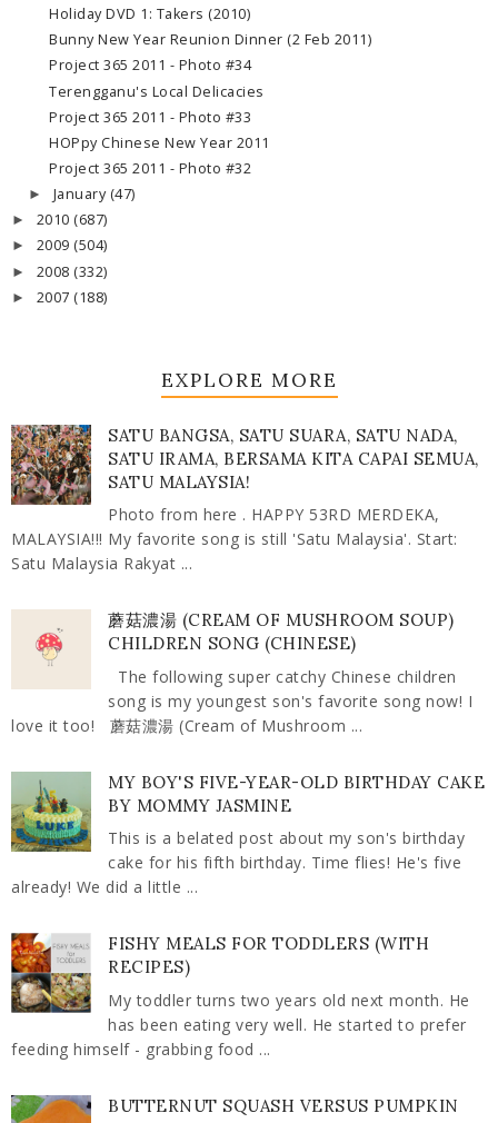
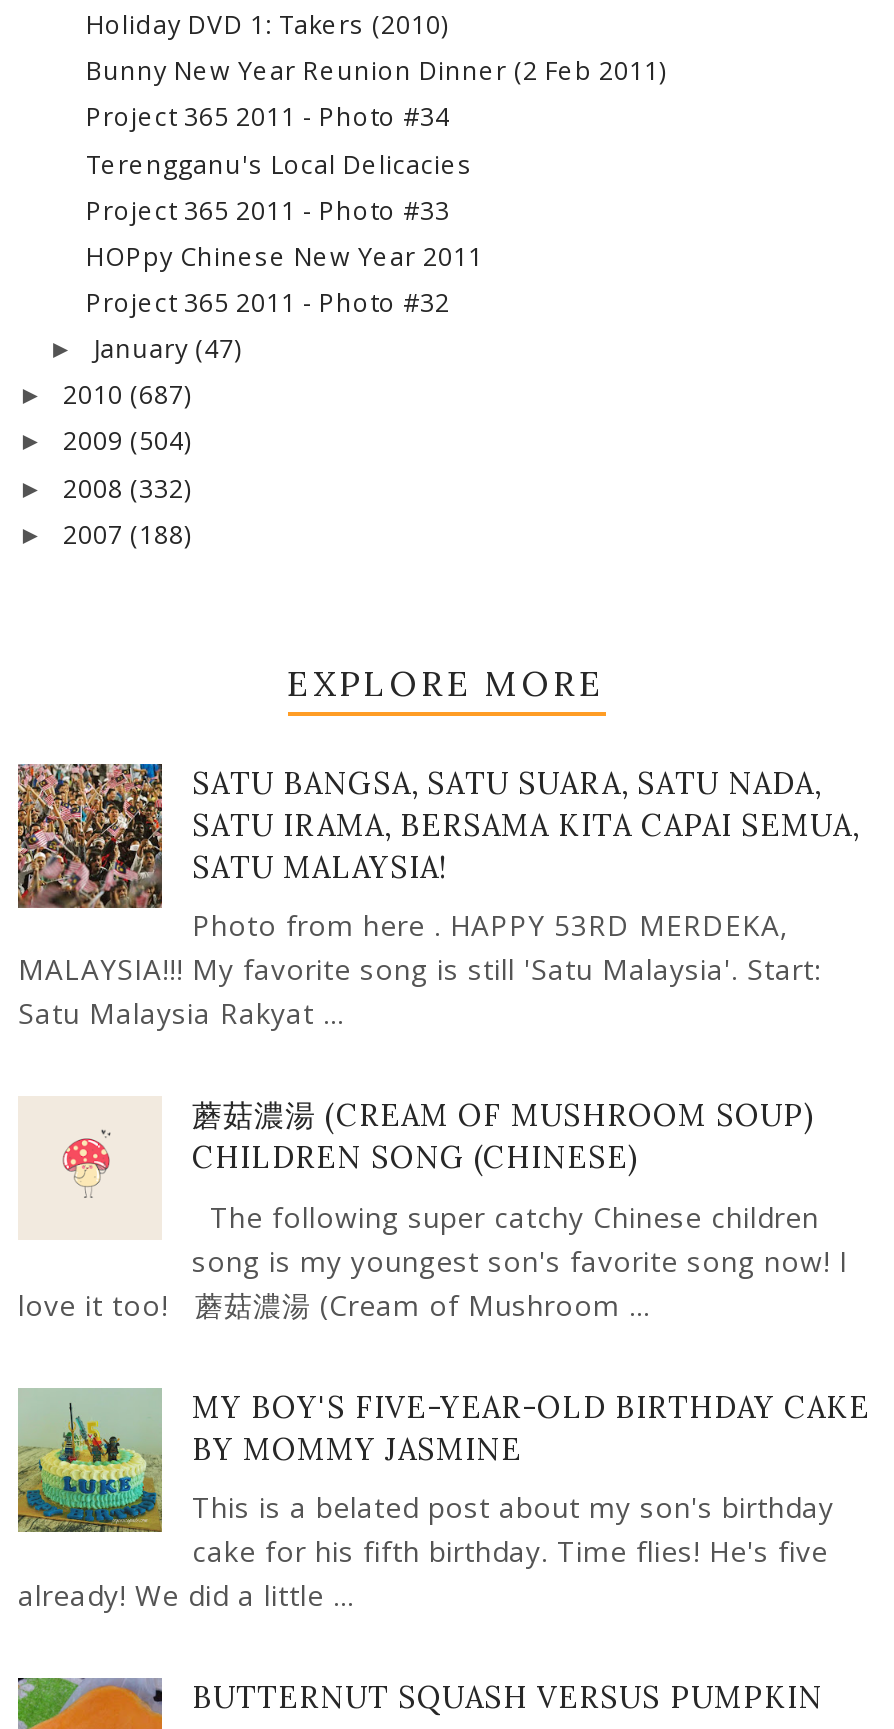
- [image]
- FISHY MEALS FOR TODDLERS (WITH
- RECIPES)
- My toddler turns two years old next month. He
- has been eating very well. He started to prefer
- feeding himself - grabbing food ...
